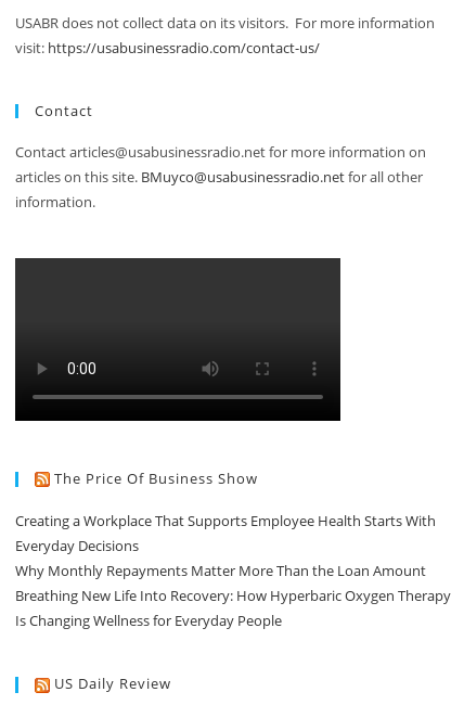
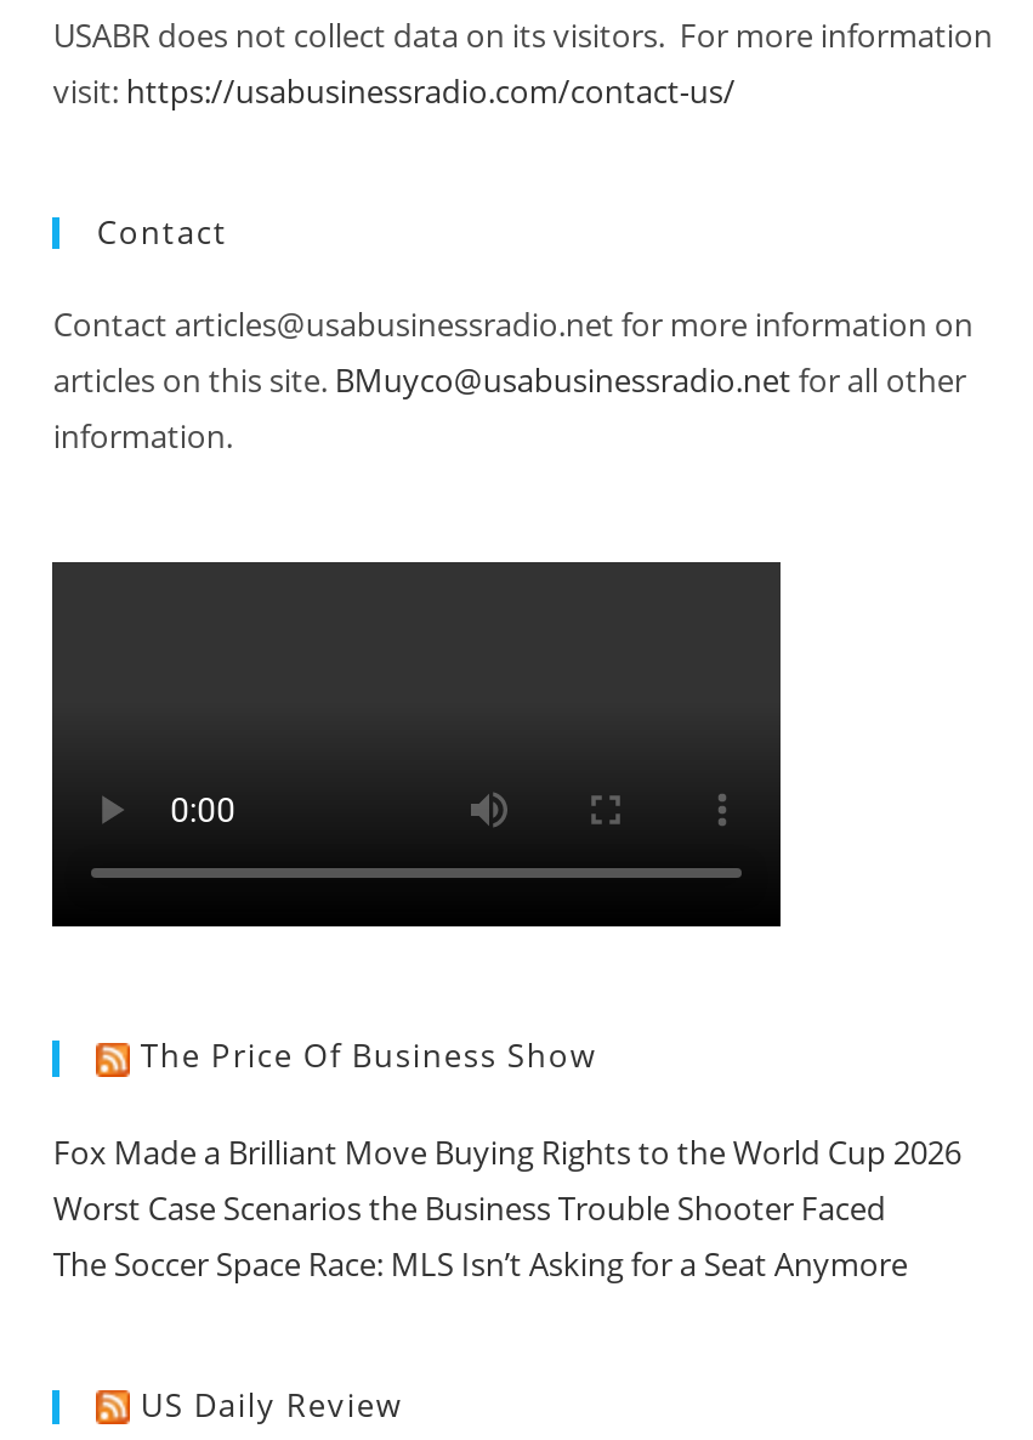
- Creating a Workplace That Supports Employee Health Starts With
- Everyday Decisions
- Why Monthly Repayments Matter More Than the Loan Amount
- Breathing New Life Into Recovery: How Hyperbaric Oxygen Therapy
- Is Changing Wellness for Everyday People
+ Fox Made a Brilliant Move Buying Rights to the World Cup 2026
+ Worst Case Scenarios the Business Trouble Shooter Faced
+ The Soccer Space Race: MLS Isn’t Asking for a Seat Anymore
